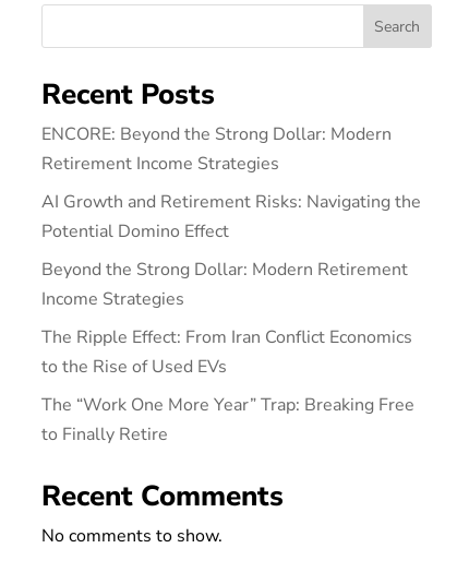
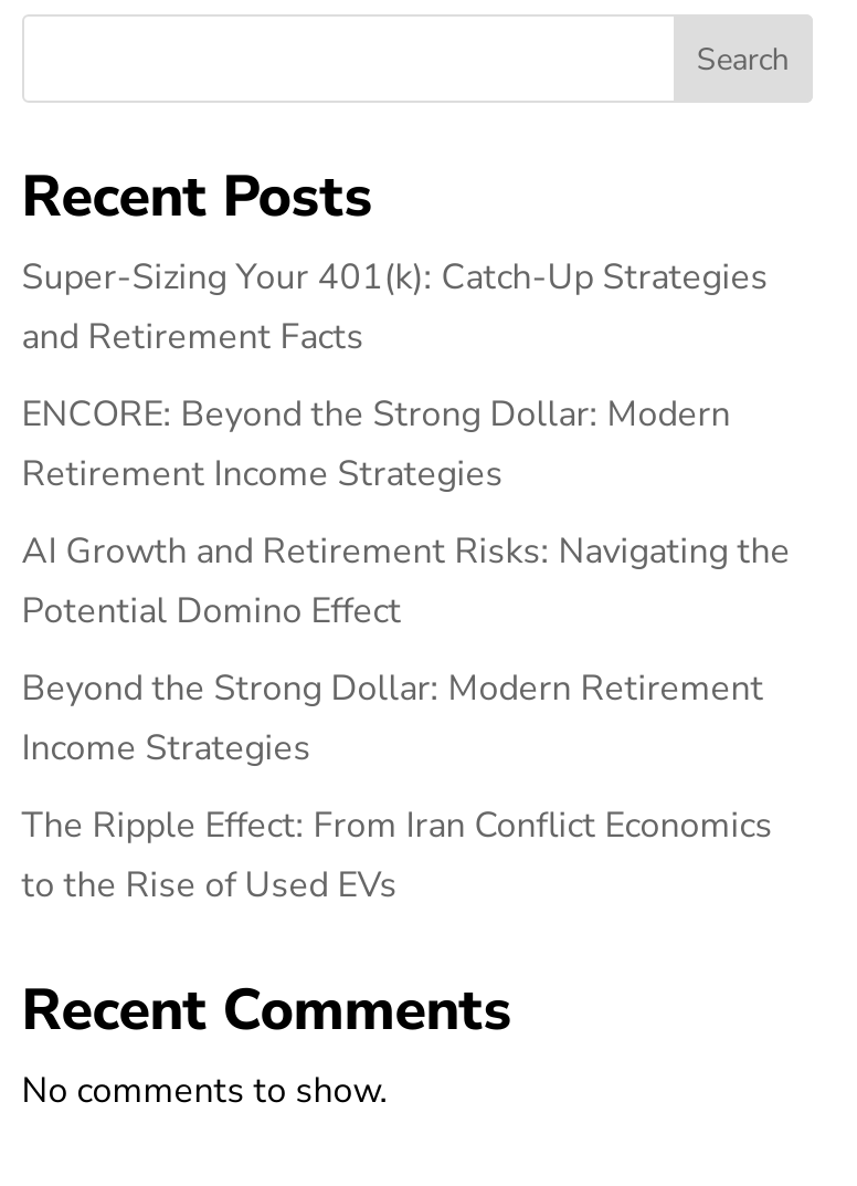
+ Super-Sizing Your 401(k): Catch-Up Strategies
+ and Retirement Facts

moved down: ENCORE: Beyond the Strong Dollar: Modern | Retirement Income Strategies | AI Growth and Retirement Risks: Navigating the | Potential Domino Effect | Beyond the Strong Dollar: Modern Retirement | Income Strategies | The Ripple Effect: From Iran Conflict Economics | to the Rise of Used EVs

- The “Work One More Year” Trap: Breaking Free
- to Finally Retire
